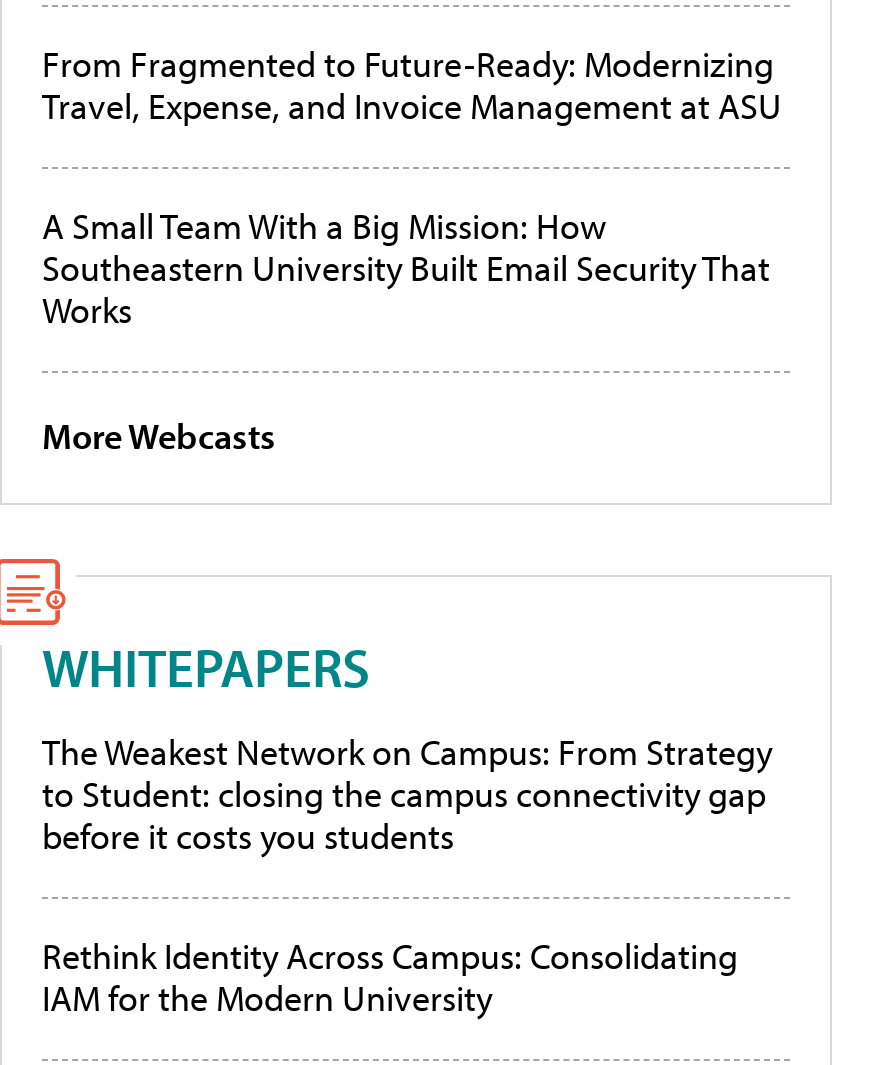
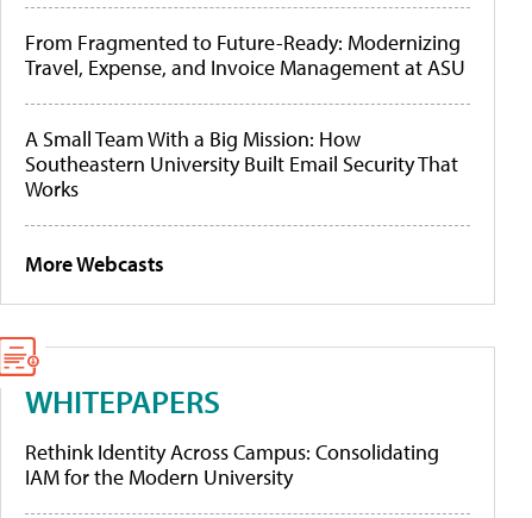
- The Weakest Network on Campus: From Strategy
- to Student: closing the campus connectivity gap
- before it costs you students
